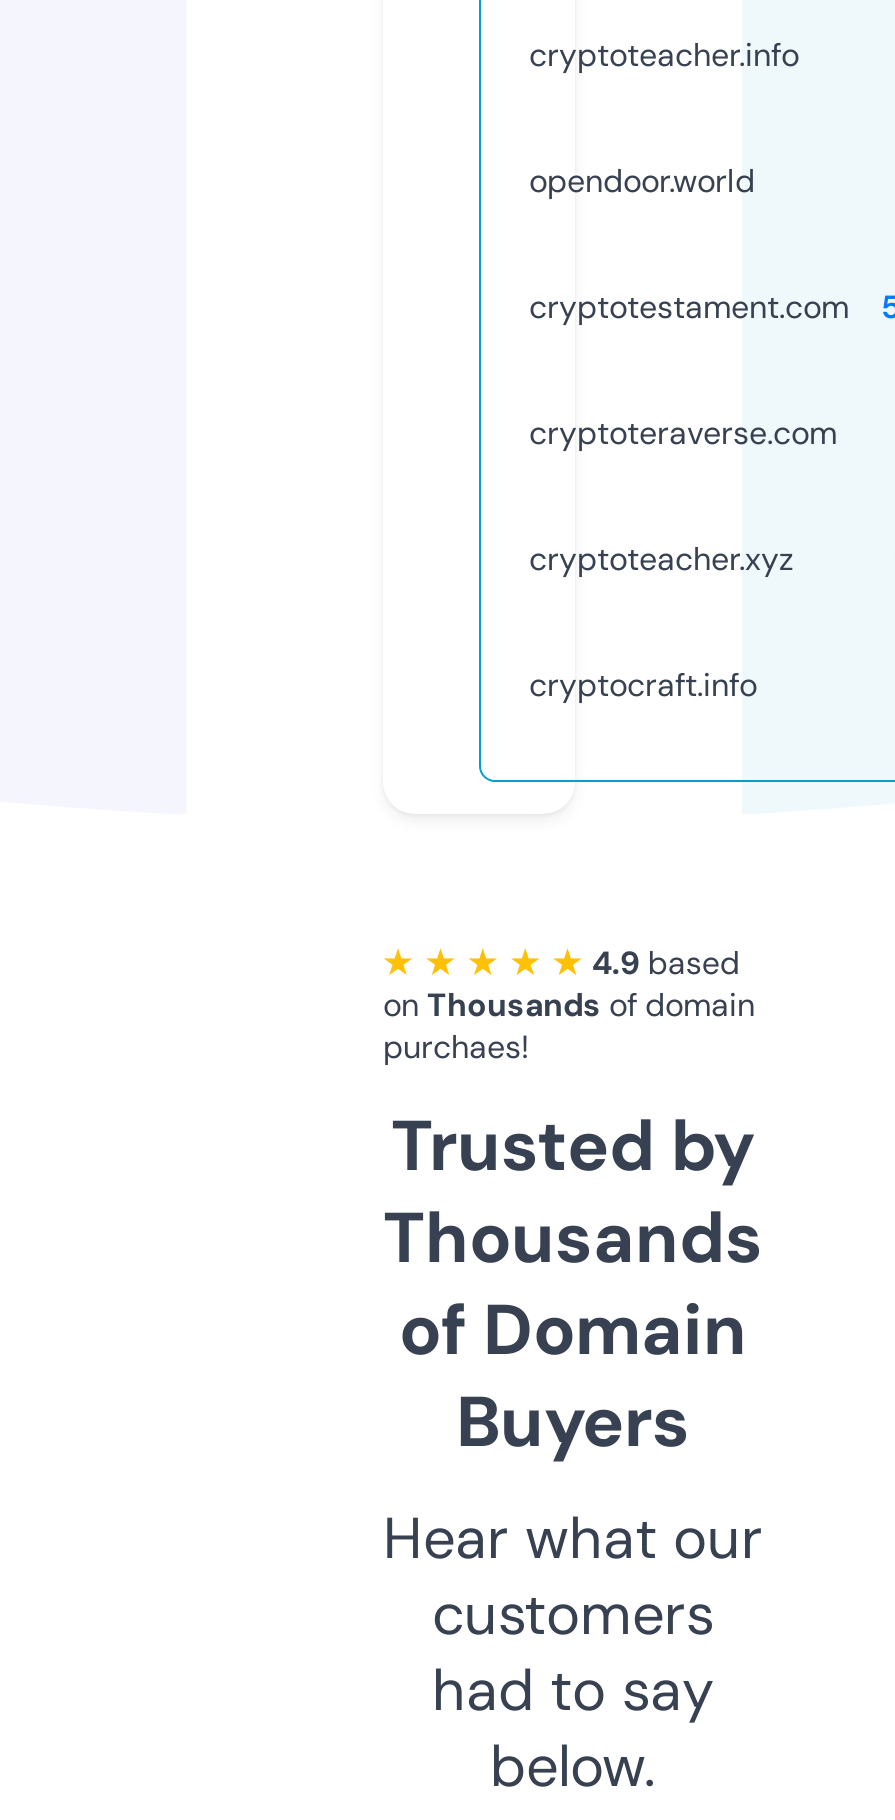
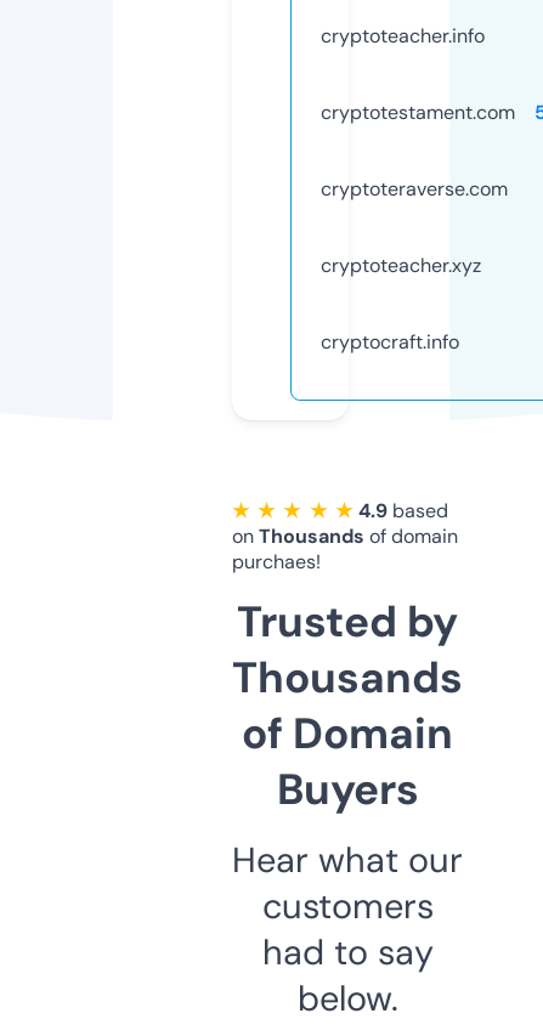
- opendoor.world
